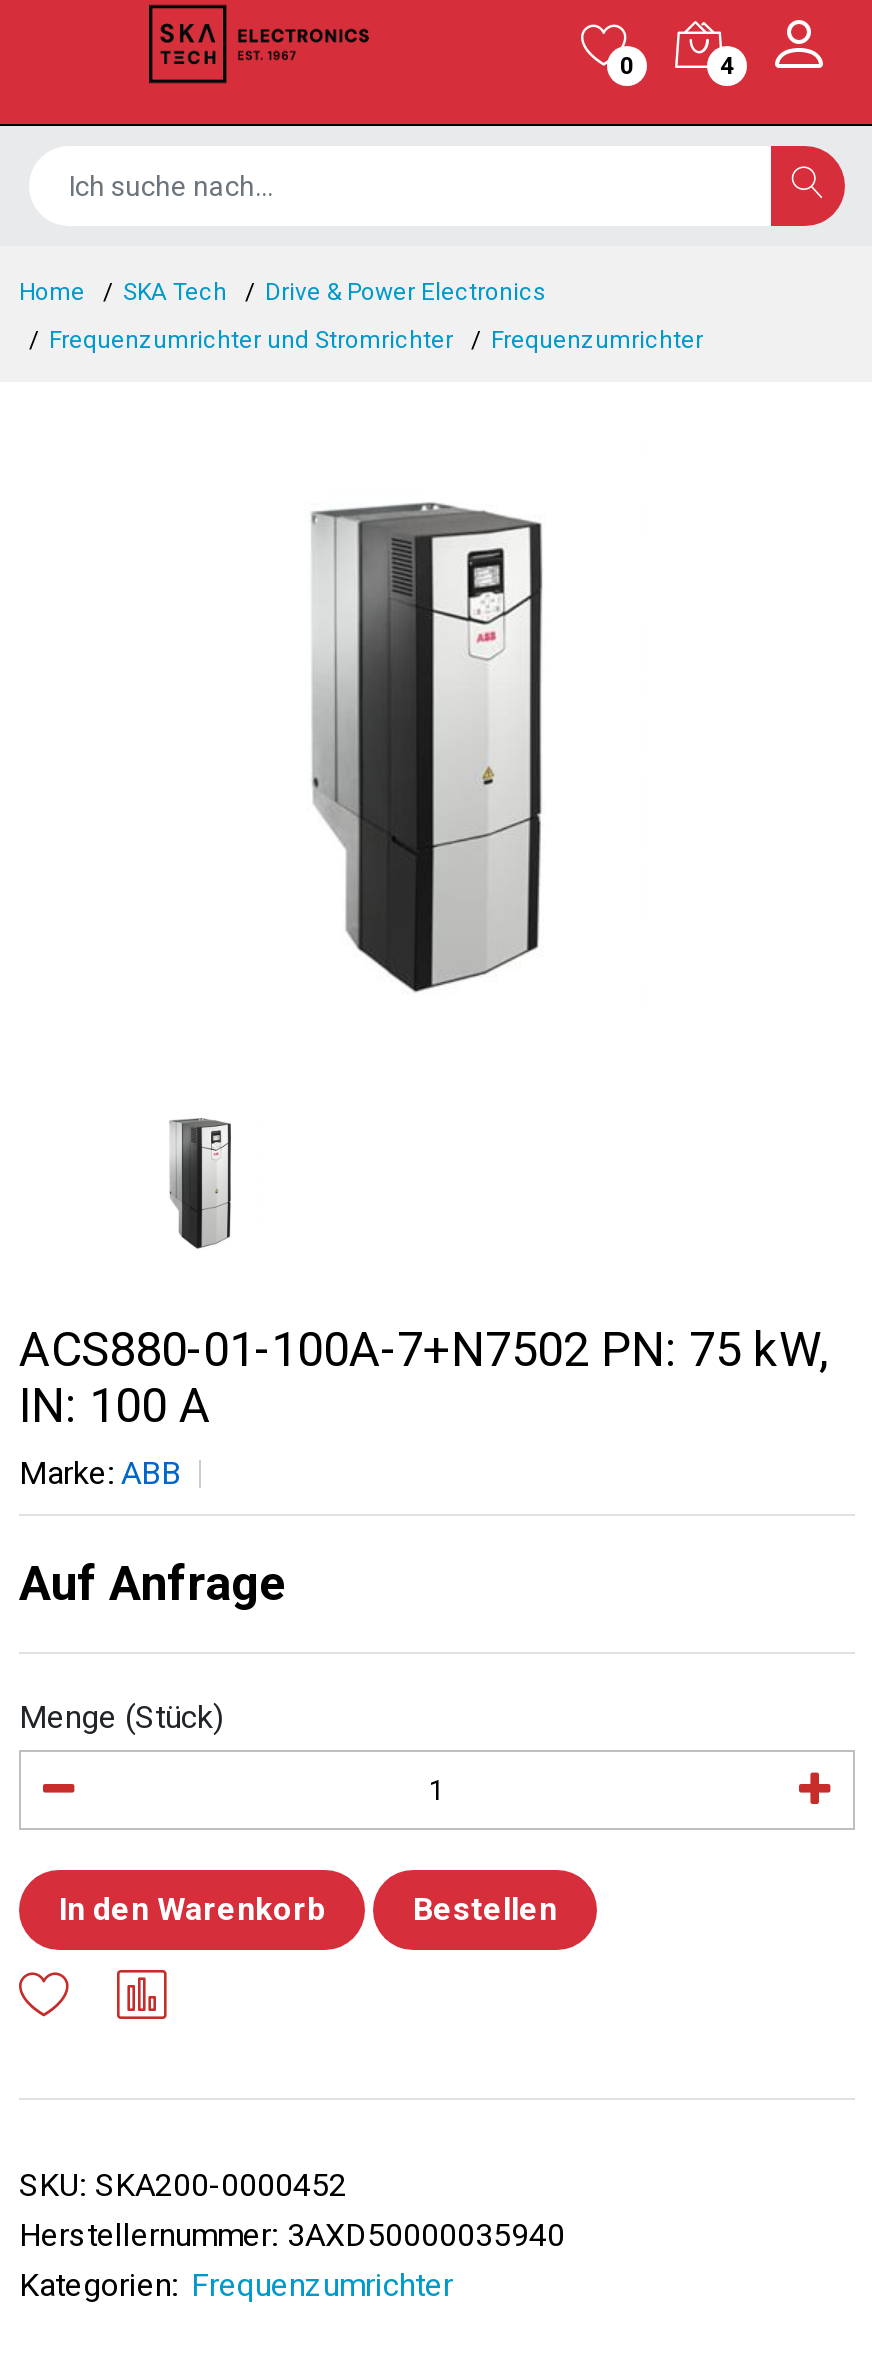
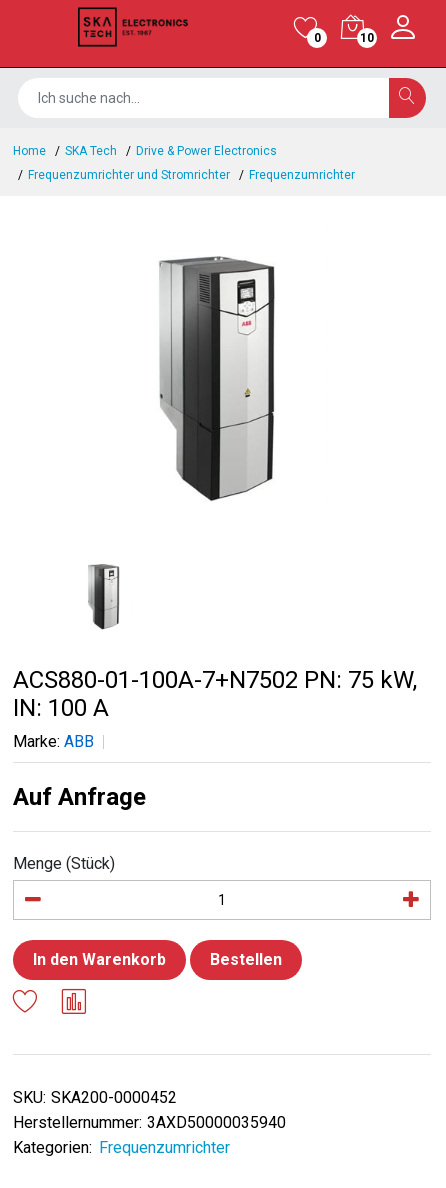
- 4
+ 10
